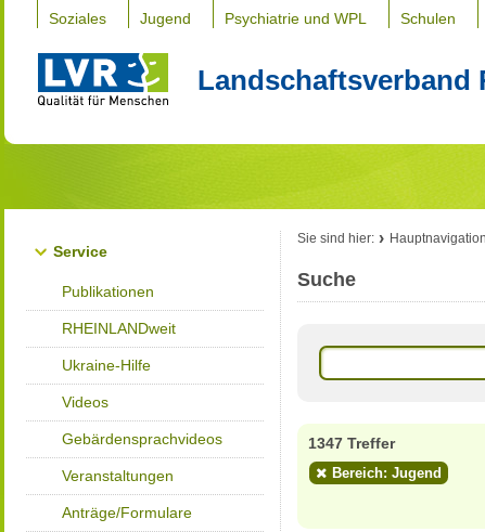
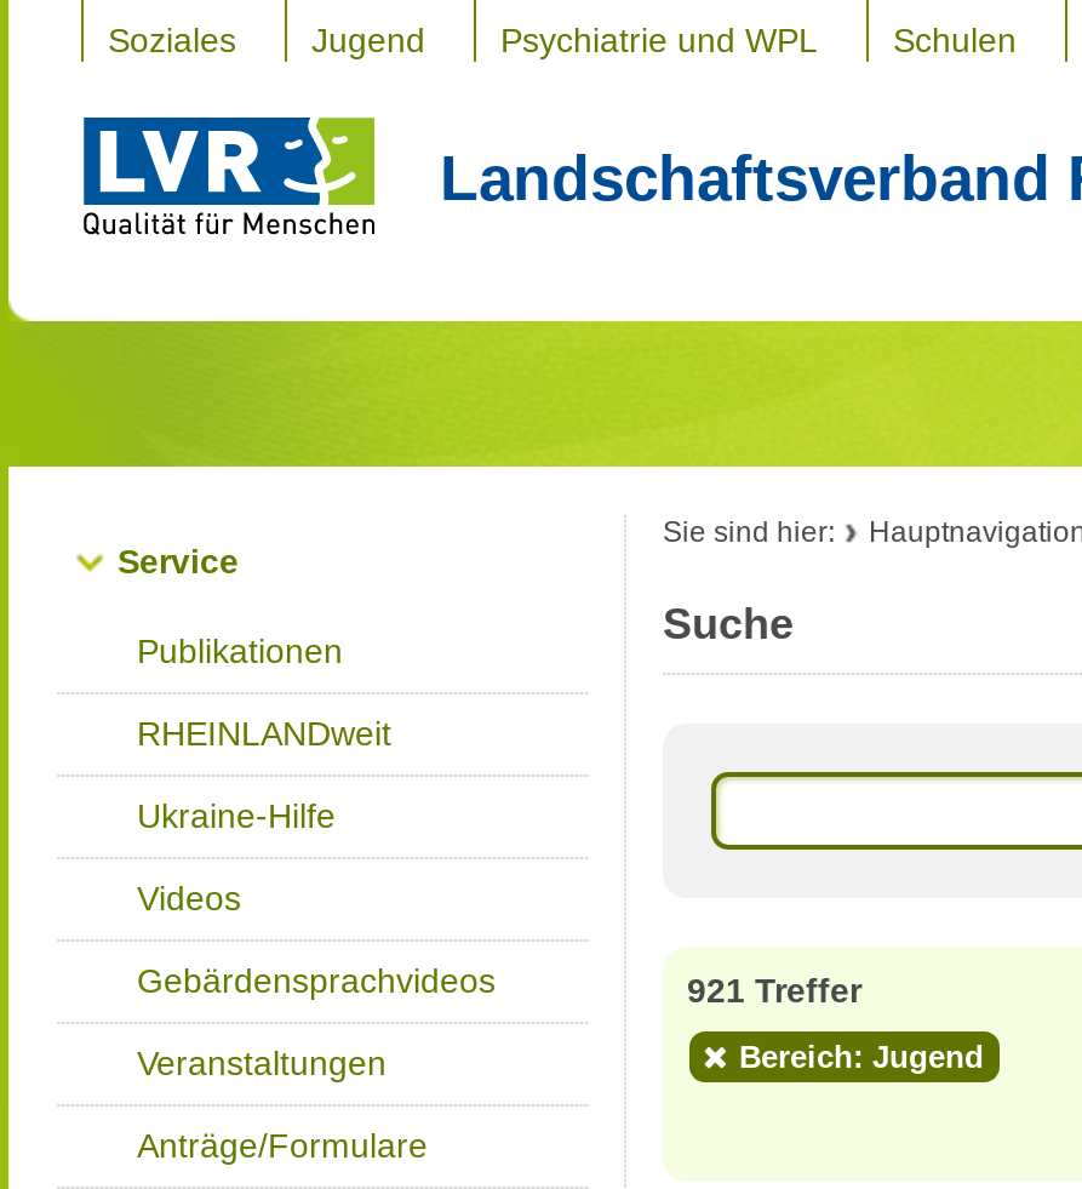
- 1347 Treffer
+ 921 Treffer
